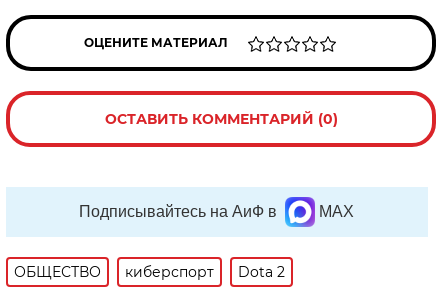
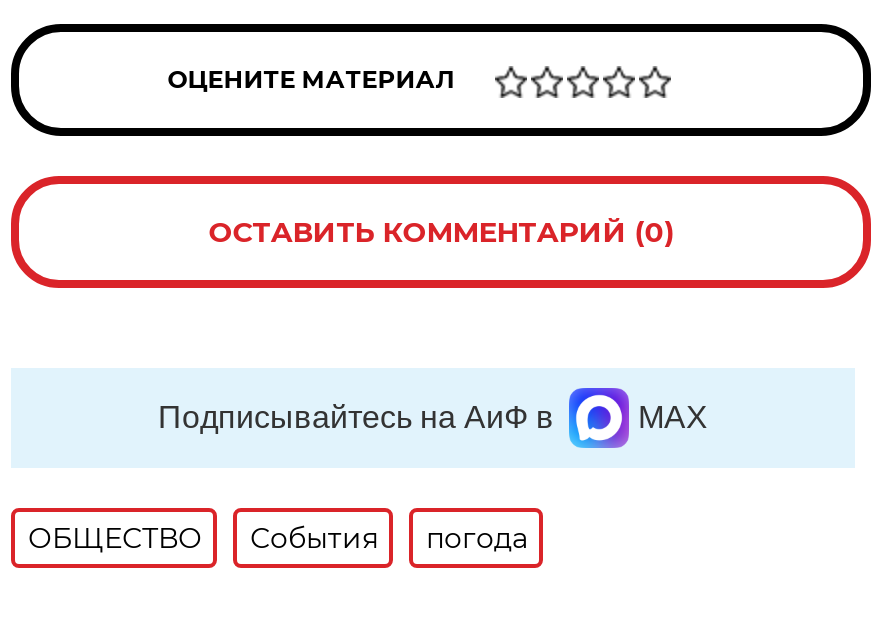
- киберспорт
- Dota 2
+ События
+ погода
